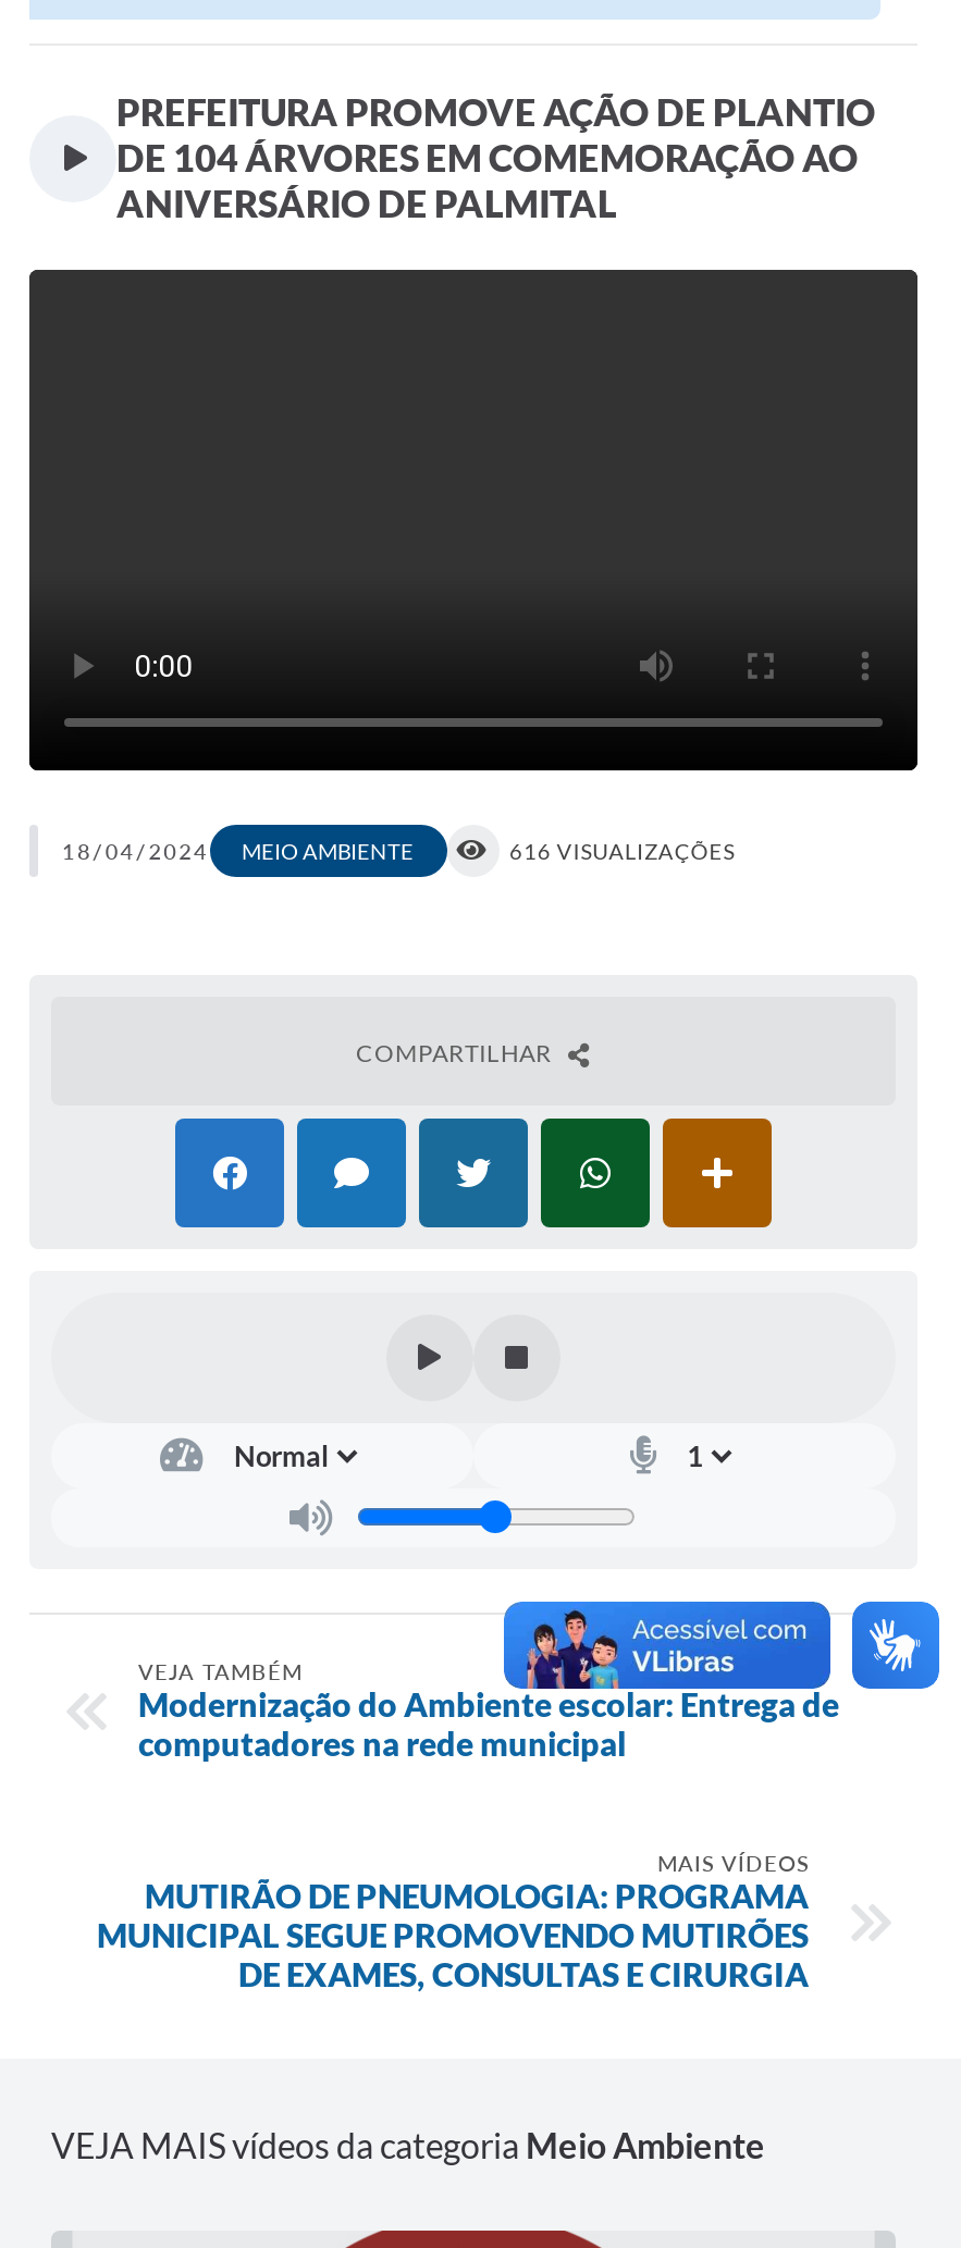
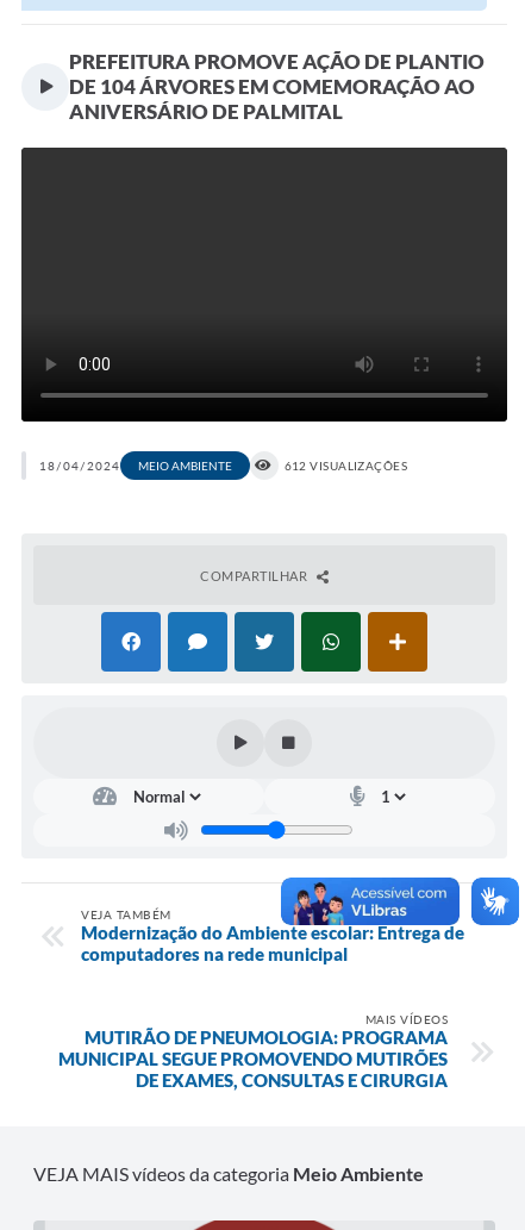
- 616 VISUALIZAÇÕES
+ 612 VISUALIZAÇÕES
